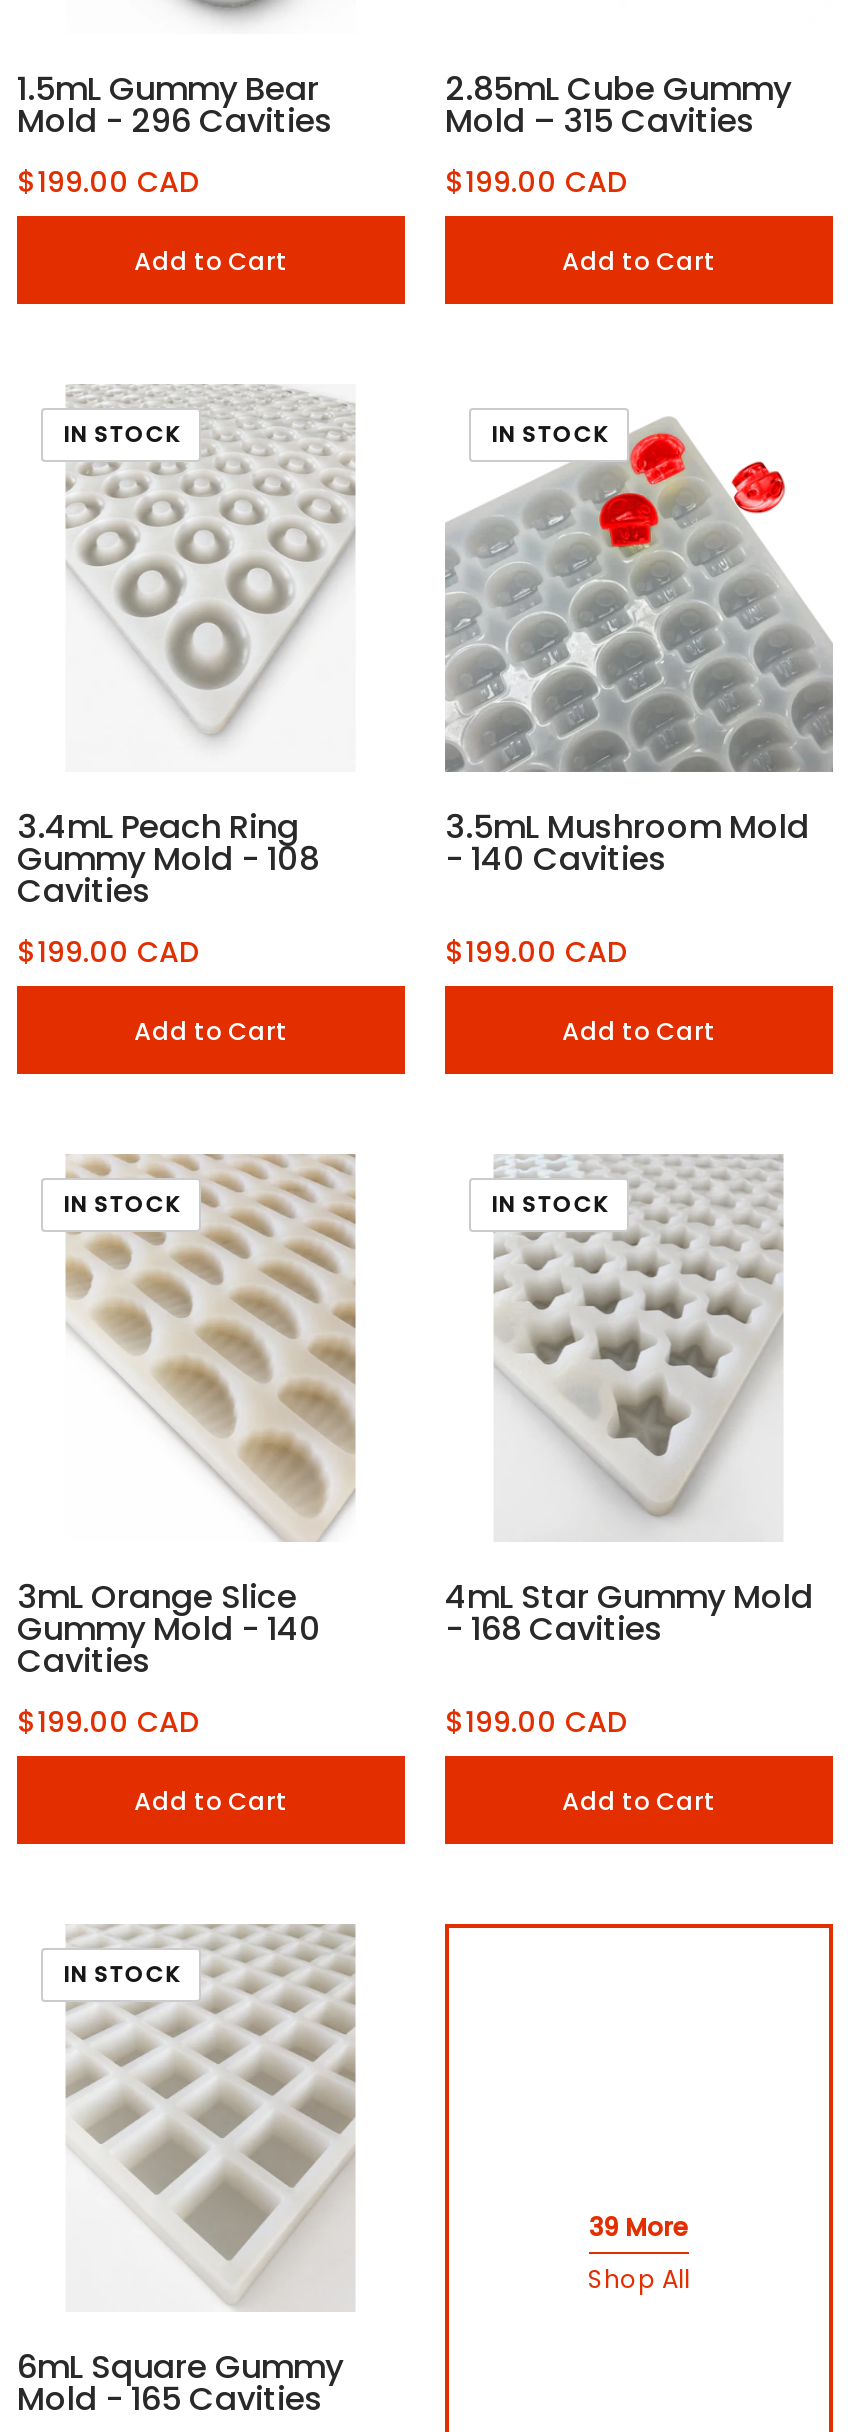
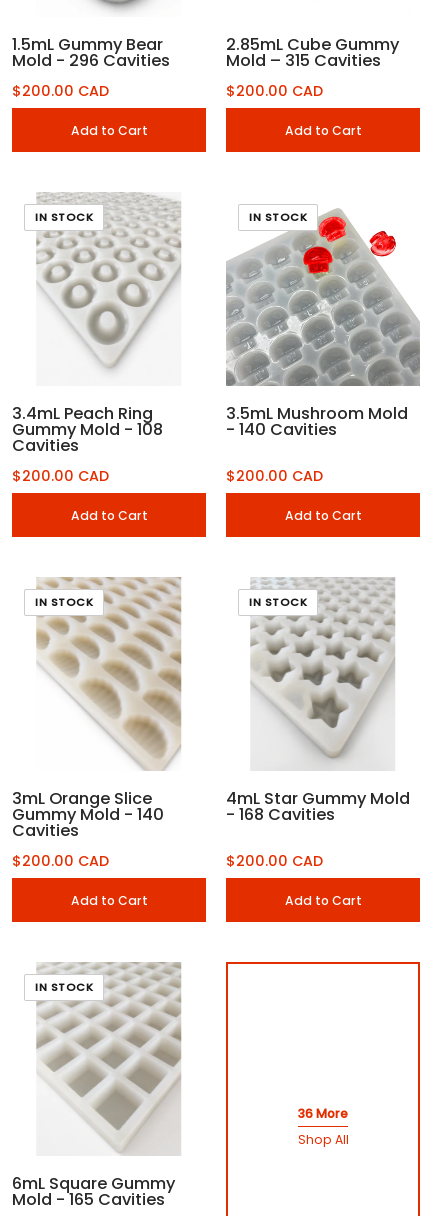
- $199.00 CAD
+ $200.00 CAD

- $199.00 CAD
+ $200.00 CAD

- $199.00 CAD
+ $200.00 CAD

- $199.00 CAD
+ $200.00 CAD

- $199.00 CAD
+ $200.00 CAD

- $199.00 CAD
+ $200.00 CAD

- 39 More
+ 36 More
